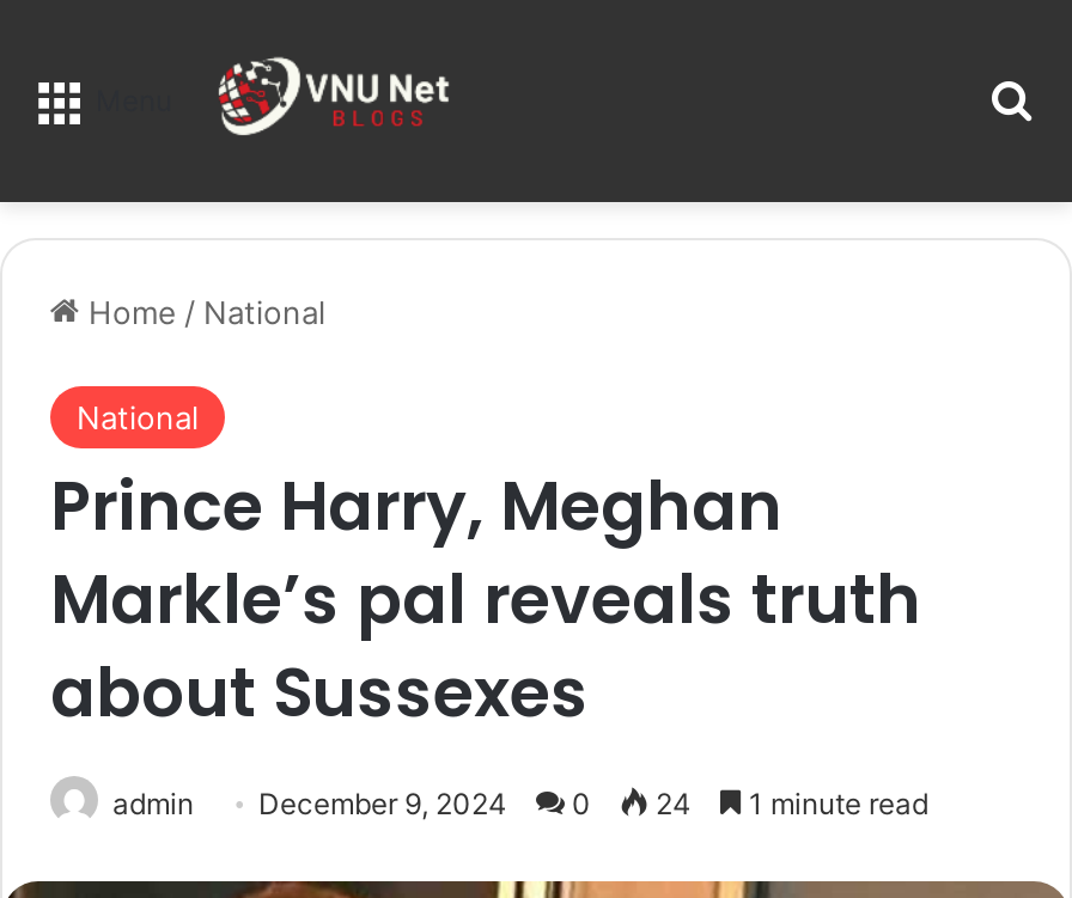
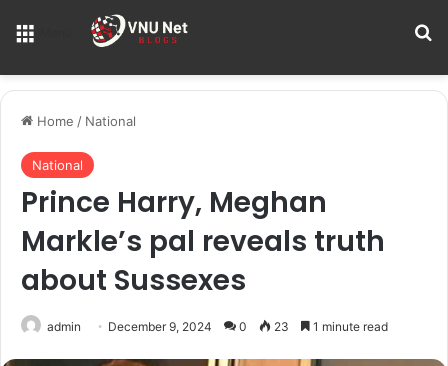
- admin December 9, 2024 0 24 1 minute read
+ admin December 9, 2024 0 23 1 minute read
